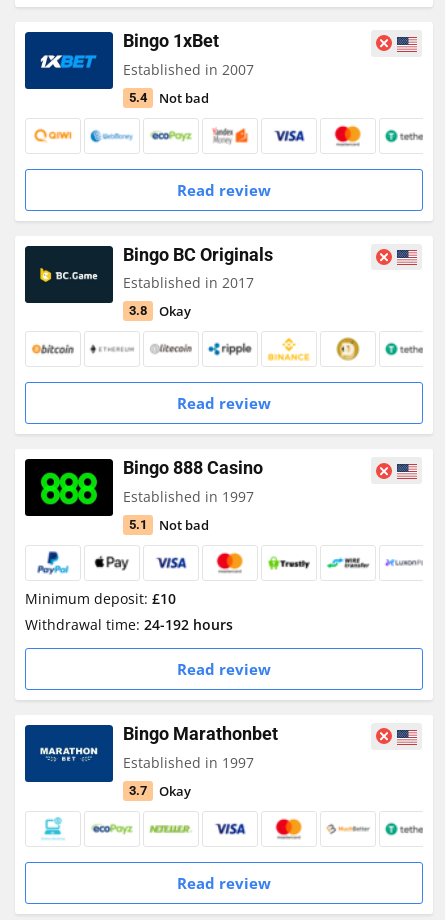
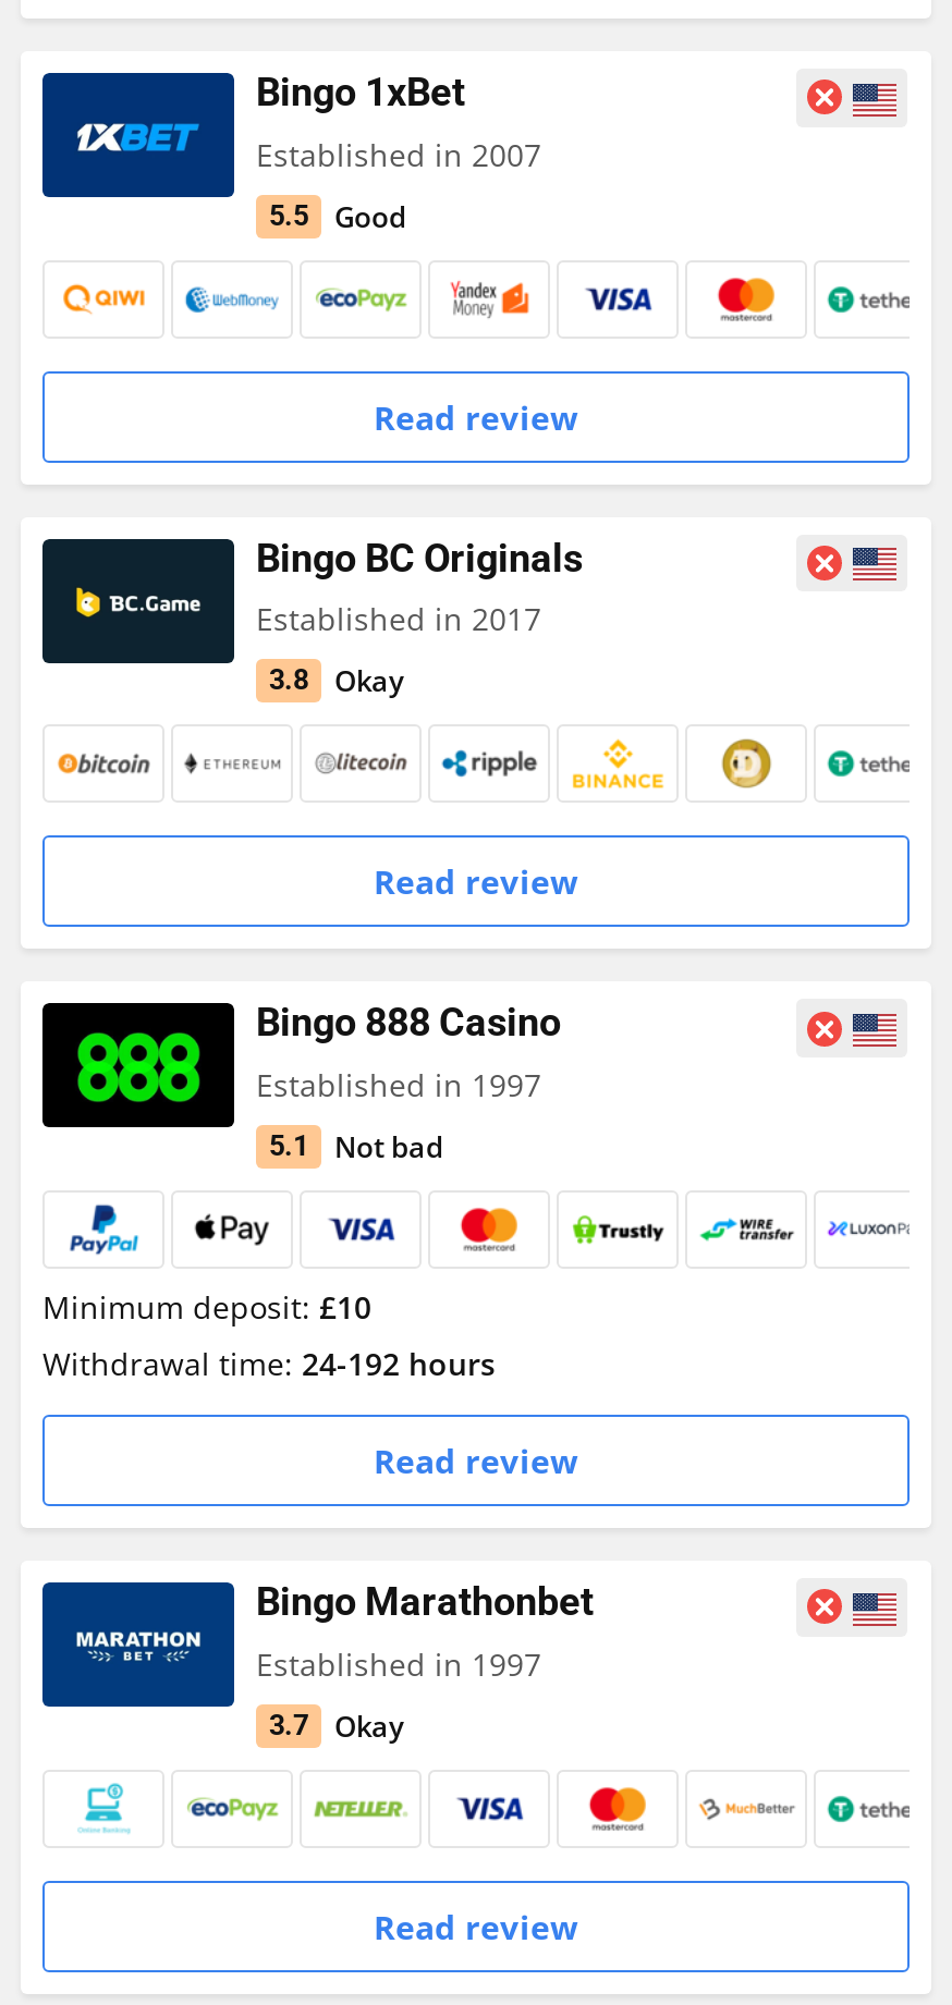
- Not bad
- 5.4
+ Good
+ 5.5
